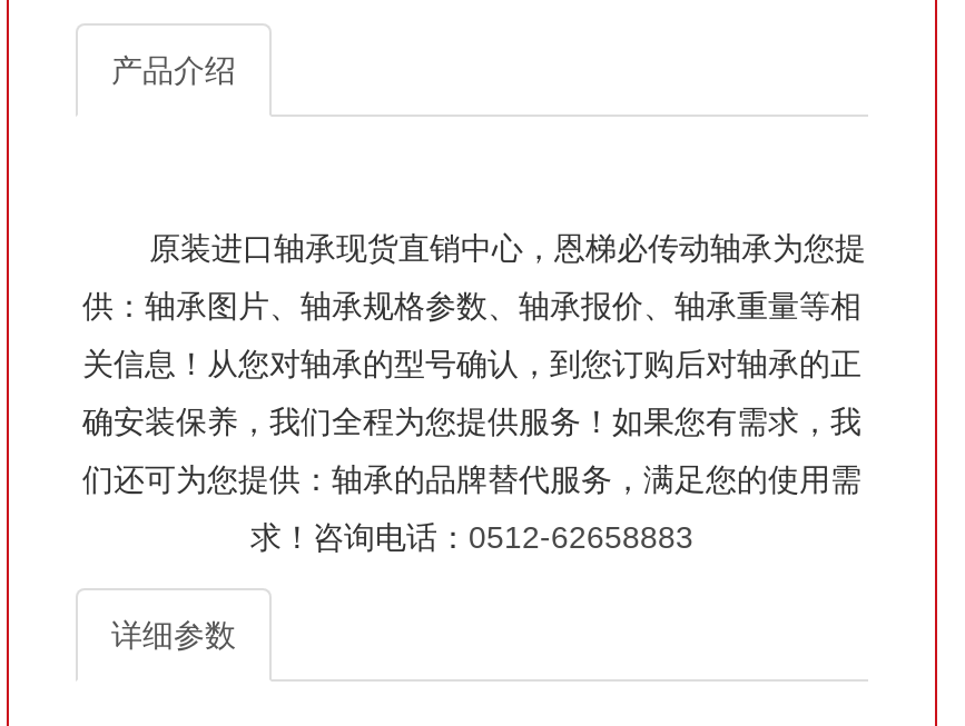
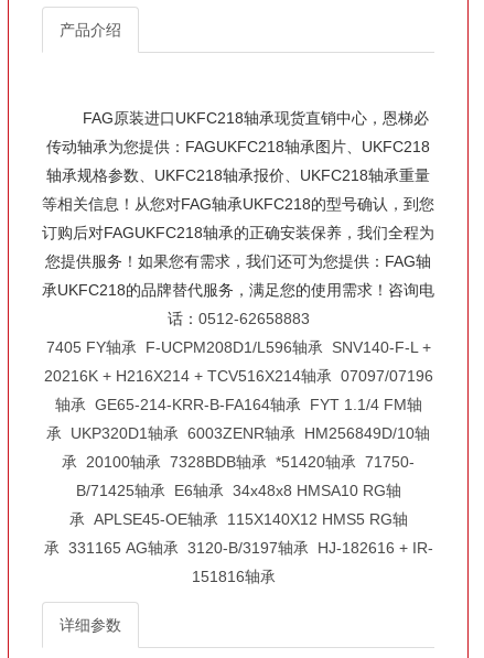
- 原装进口轴承现货直销中心，恩梯必传动轴承为您提
- 供：轴承图片、轴承规格参数、轴承报价、轴承重量等相
- 关信息！从您对轴承的型号确认，到您订购后对轴承的正
- 确安装保养，我们全程为您提供服务！如果您有需求，我
- 们还可为您提供：轴承的品牌替代服务，满足您的使用需
- 求！咨询电话：0512-62658883
+ FAG原装进口UKFC218轴承现货直销中心，恩梯必
+ 传动轴承为您提供：FAGUKFC218轴承图片、UKFC218
+ 轴承规格参数、UKFC218轴承报价、UKFC218轴承重量
+ 等相关信息！从您对FAG轴承UKFC218的型号确认，到您
+ 订购后对FAGUKFC218轴承的正确安装保养，我们全程为
+ 您提供服务！如果您有需求，我们还可为您提供：FAG轴
+ 承UKFC218的品牌替代服务，满足您的使用需求！咨询电
+ 话：0512-62658883
+ 7405 FY轴承 F-UCPM208D1/L596轴承 SNV140-F-L +
+ 20216K + H216X214 + TCV516X214轴承 07097/07196
+ 轴承 GE65-214-KRR-B-FA164轴承 FYT 1.1/4 FM轴
+ 承 UKP320D1轴承 6003ZENR轴承 HM256849D/10轴
+ 承 20100轴承 7328BDB轴承 *51420轴承 71750-
+ B/71425轴承 E6轴承 34x48x8 HMSA10 RG轴
+ 承 APLSE45-OE轴承 115X140X12 HMS5 RG轴
+ 承 331165 AG轴承 3120-B/3197轴承 HJ-182616 + IR-
+ 151816轴承
